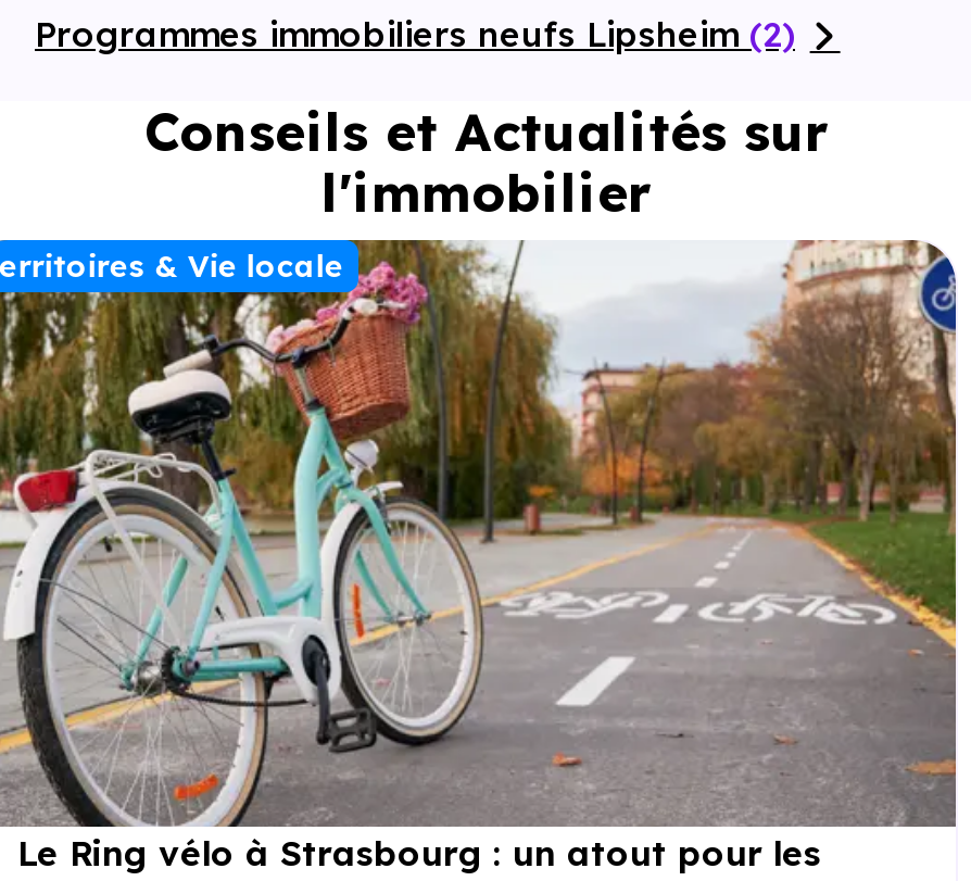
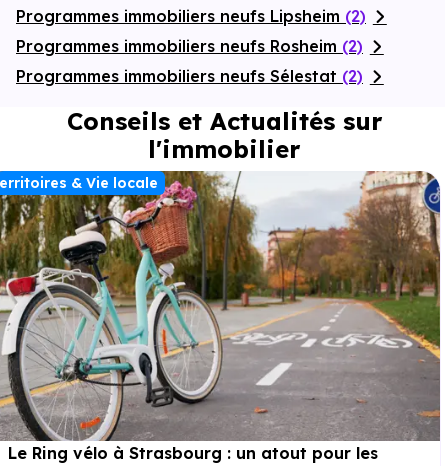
+ Programmes immobiliers neufs Rosheim (2)
+ Programmes immobiliers neufs Sélestat (2)
